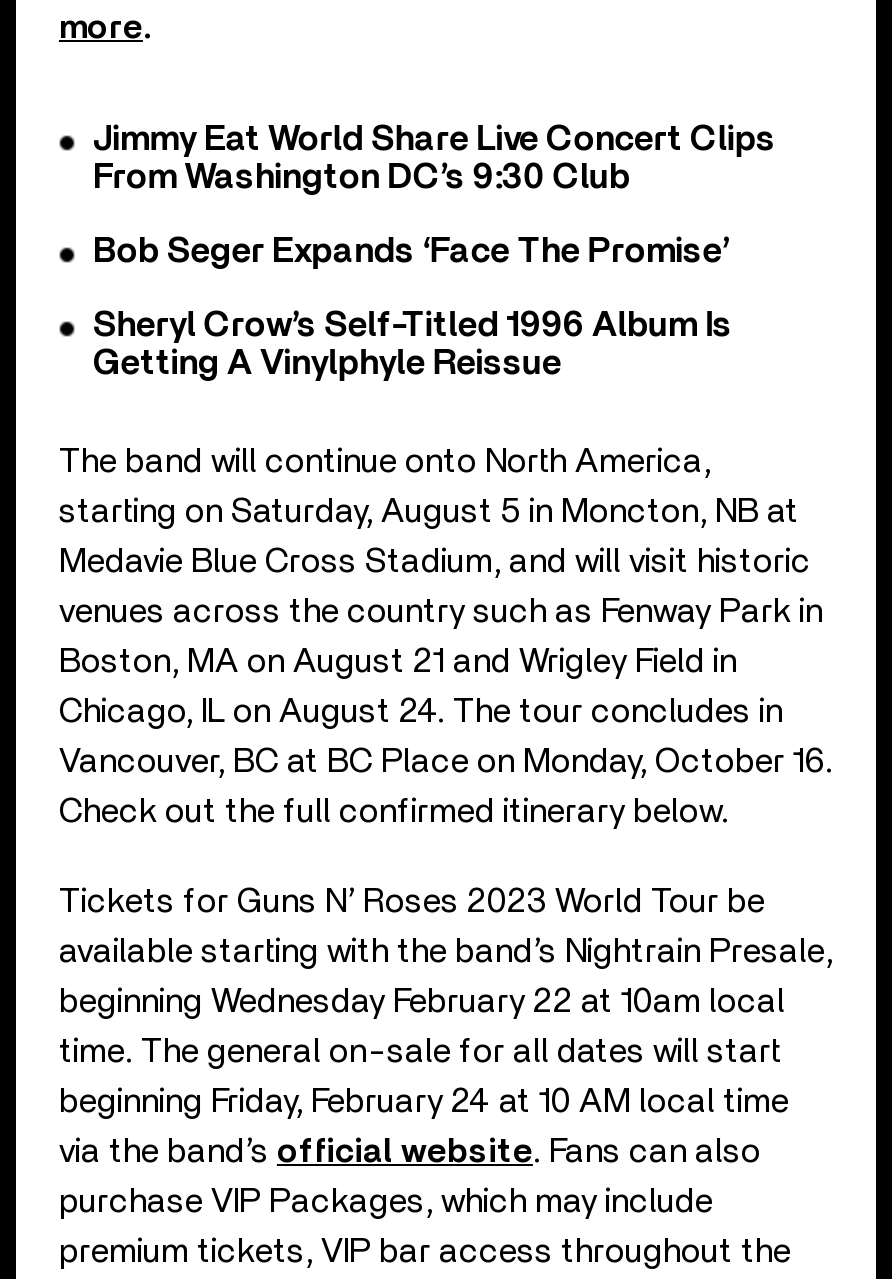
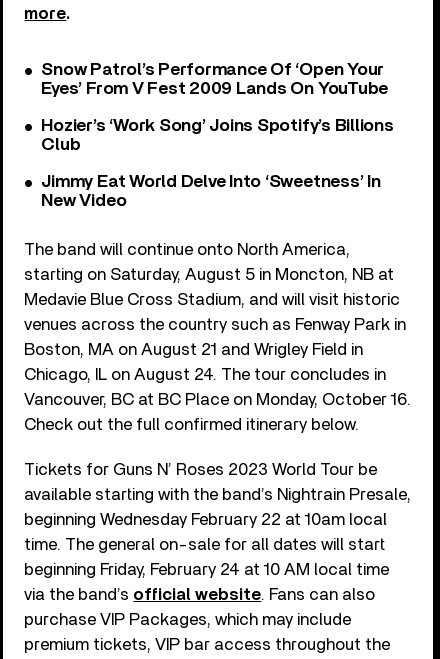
- Jimmy Eat World Share Live Concert Clips
- From Washington DC’s 9:30 Club
+ Snow Patrol’s Performance Of ‘Open Your
+ Eyes’ From V Fest 2009 Lands On YouTube

- Bob Seger Expands ‘Face The Promise’
+ Hozier’s ‘Work Song’ Joins Spotify’s Billions
+ Club

- Sheryl Crow’s Self-Titled 1996 Album Is
- Getting A Vinylphyle Reissue
+ Jimmy Eat World Delve Into ‘Sweetness’ In
+ New Video
